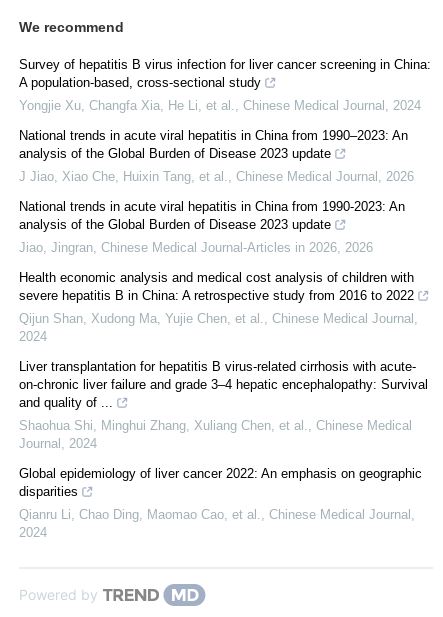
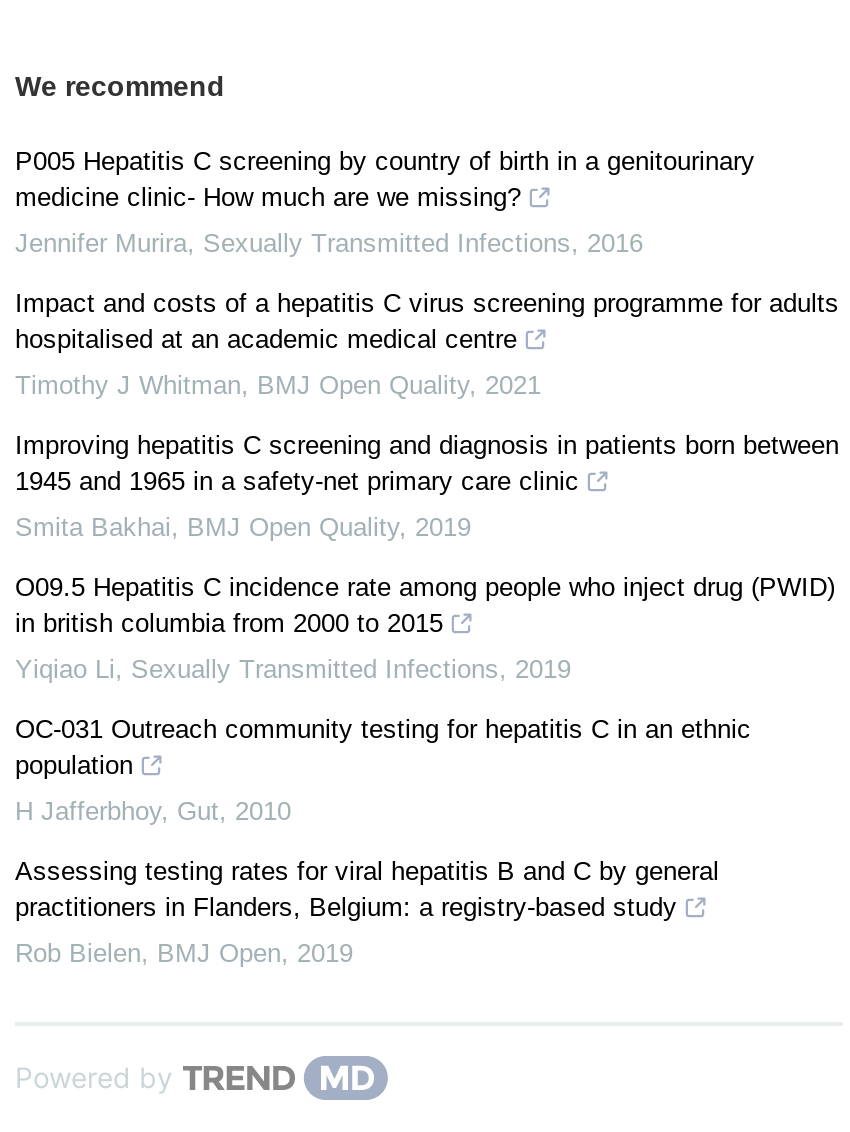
- Survey of hepatitis B virus infection for liver cancer screening in China:
- A population-based, cross-sectional study
+ P005 Hepatitis C screening by country of birth in a genitourinary
+ medicine clinic- How much are we missing?

- Yongjie Xu, Changfa Xia, He Li, et al., Chinese Medical Journal, 2024
+ Jennifer Murira, Sexually Transmitted Infections, 2016

- National trends in acute viral hepatitis in China from 1990–2023: An
- analysis of the Global Burden of Disease 2023 update
+ Impact and costs of a hepatitis C virus screening programme for adults
+ hospitalised at an academic medical centre

- J Jiao, Xiao Che, Huixin Tang, et al., Chinese Medical Journal, 2026
+ Timothy J Whitman, BMJ Open Quality, 2021

- National trends in acute viral hepatitis in China from 1990-2023: An
- analysis of the Global Burden of Disease 2023 update
+ Improving hepatitis C screening and diagnosis in patients born between
+ 1945 and 1965 in a safety-net primary care clinic

- Jiao, Jingran, Chinese Medical Journal-Articles in 2026, 2026
+ Smita Bakhai, BMJ Open Quality, 2019

- Health economic analysis and medical cost analysis of children with
- severe hepatitis B in China: A retrospective study from 2016 to 2022
+ O09.5 Hepatitis C incidence rate among people who inject drug (PWID)
+ in british columbia from 2000 to 2015

- Qijun Shan, Xudong Ma, Yujie Chen, et al., Chinese Medical Journal,
- 2024
+ Yiqiao Li, Sexually Transmitted Infections, 2019

- Liver transplantation for hepatitis B virus-related cirrhosis with acute-
- on-chronic liver failure and grade 3–4 hepatic encephalopathy: Survival
- and quality of ...
+ OC-031 Outreach community testing for hepatitis C in an ethnic
+ population

- Shaohua Shi, Minghui Zhang, Xuliang Chen, et al., Chinese Medical
- Journal, 2024
+ H Jafferbhoy, Gut, 2010

- Global epidemiology of liver cancer 2022: An emphasis on geographic
- disparities
+ Assessing testing rates for viral hepatitis B and C by general
+ practitioners in Flanders, Belgium: a registry-based study

- Qianru Li, Chao Ding, Maomao Cao, et al., Chinese Medical Journal,
- 2024
+ Rob Bielen, BMJ Open, 2019
